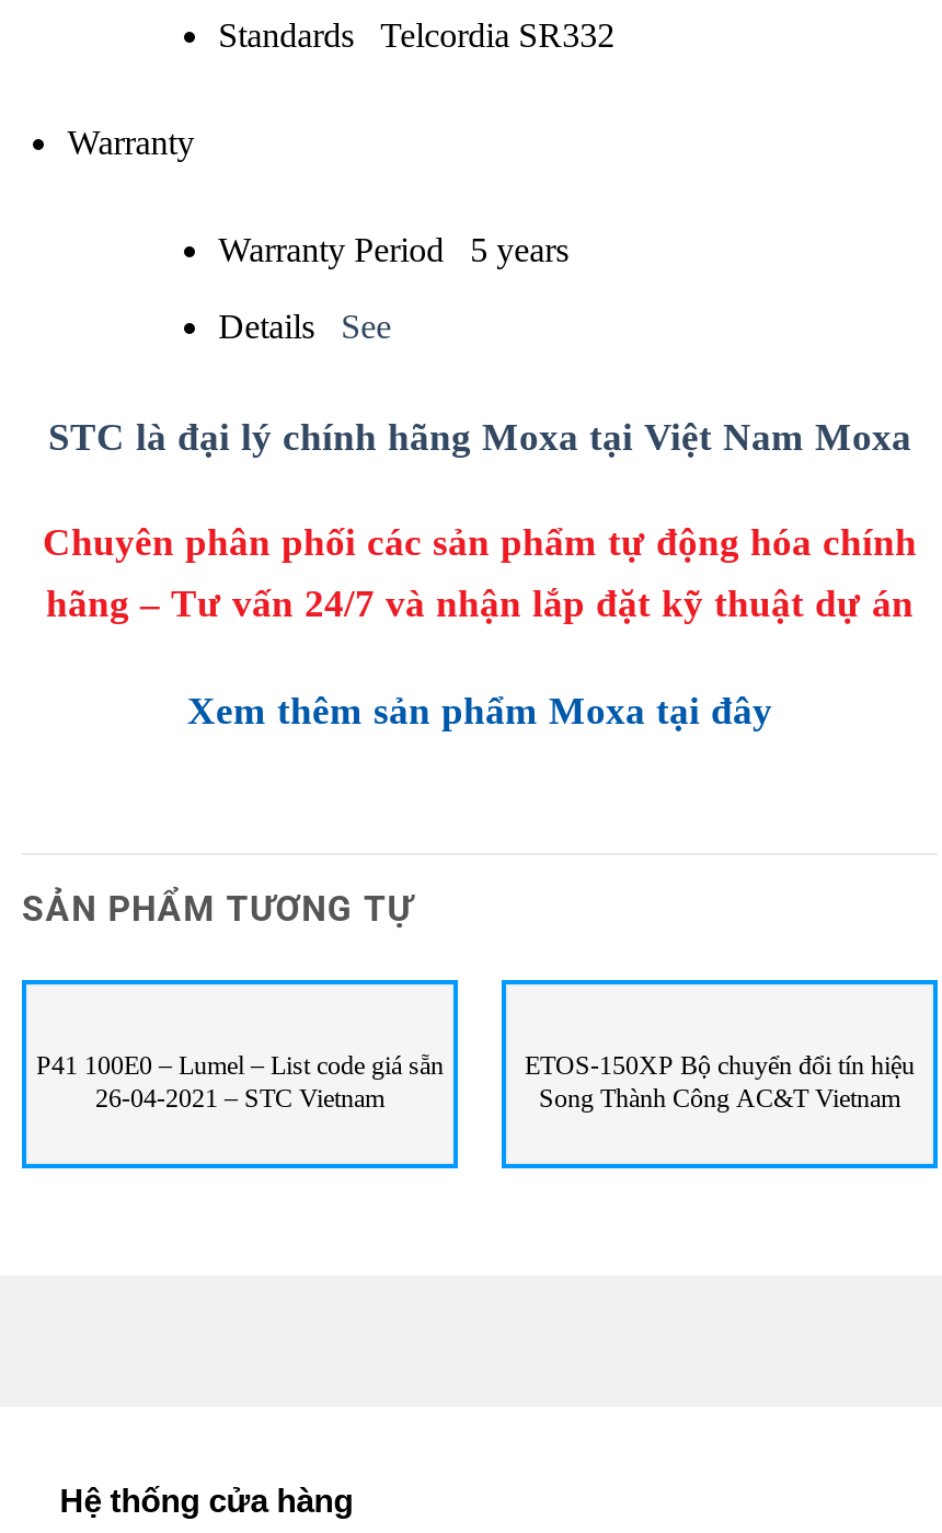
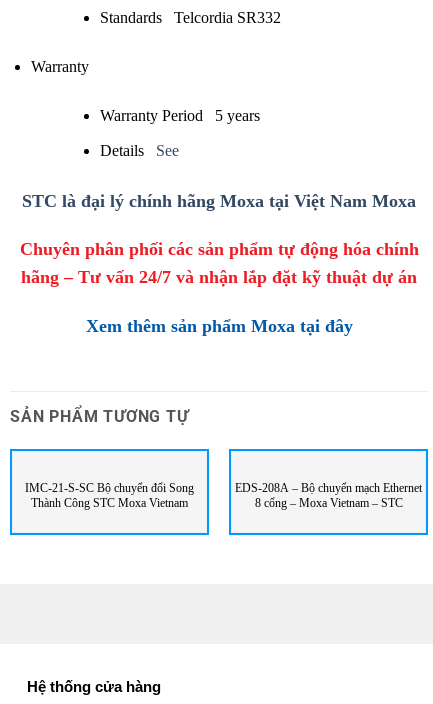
- P41 100E0 – Lumel – List code giá sẵn
- 26-04-2021 – STC Vietnam
+ IMC-21-S-SC Bộ chuyển đổi Song
+ Thành Công STC Moxa Vietnam

- ETOS-150XP Bộ chuyển đổi tín hiệu
- Song Thành Công AC&T Vietnam
+ EDS-208A – Bộ chuyển mạch Ethernet
+ 8 cổng – Moxa Vietnam – STC
